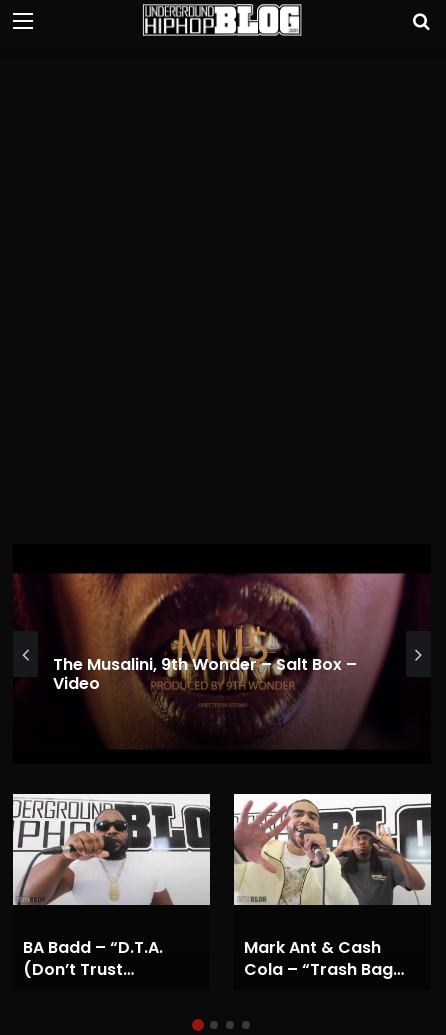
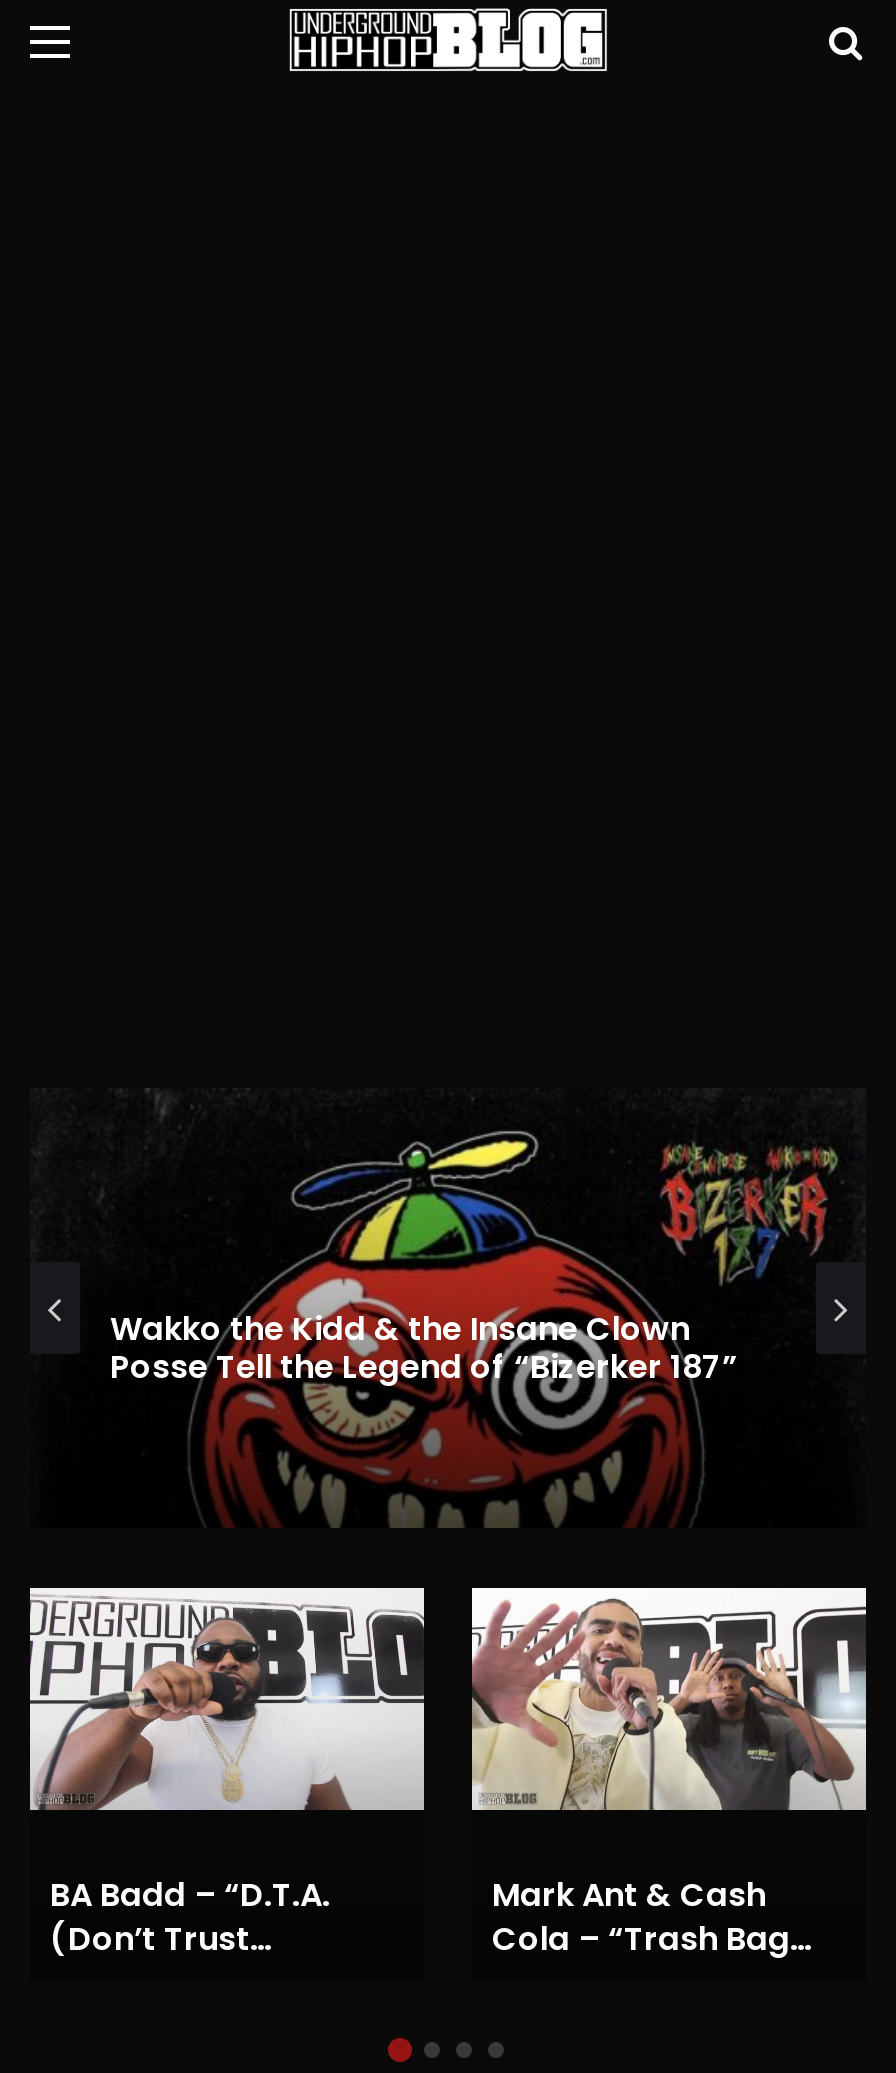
- [image]
- The Musalini, 9th Wonder – Salt Box –
- Video
+ [image]
+ Wakko the Kidd & the Insane Clown
+ Posse Tell the Legend of “Bizerker 187”

- [image]
+ [image]
